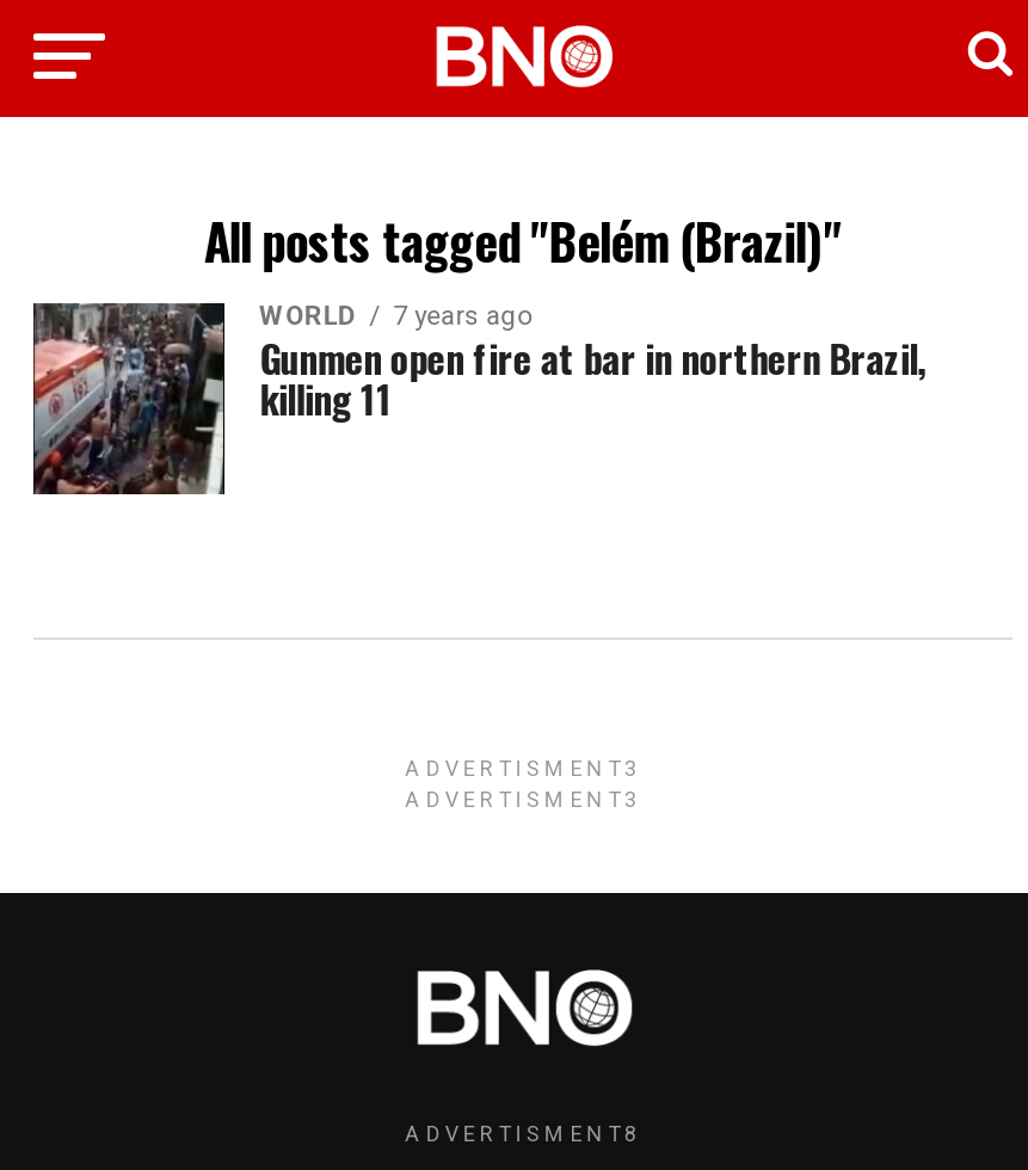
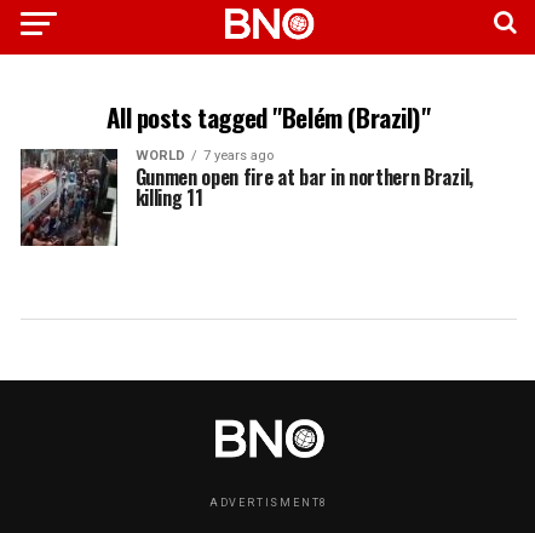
- ADVERTISMENT3
- ADVERTISMENT3
